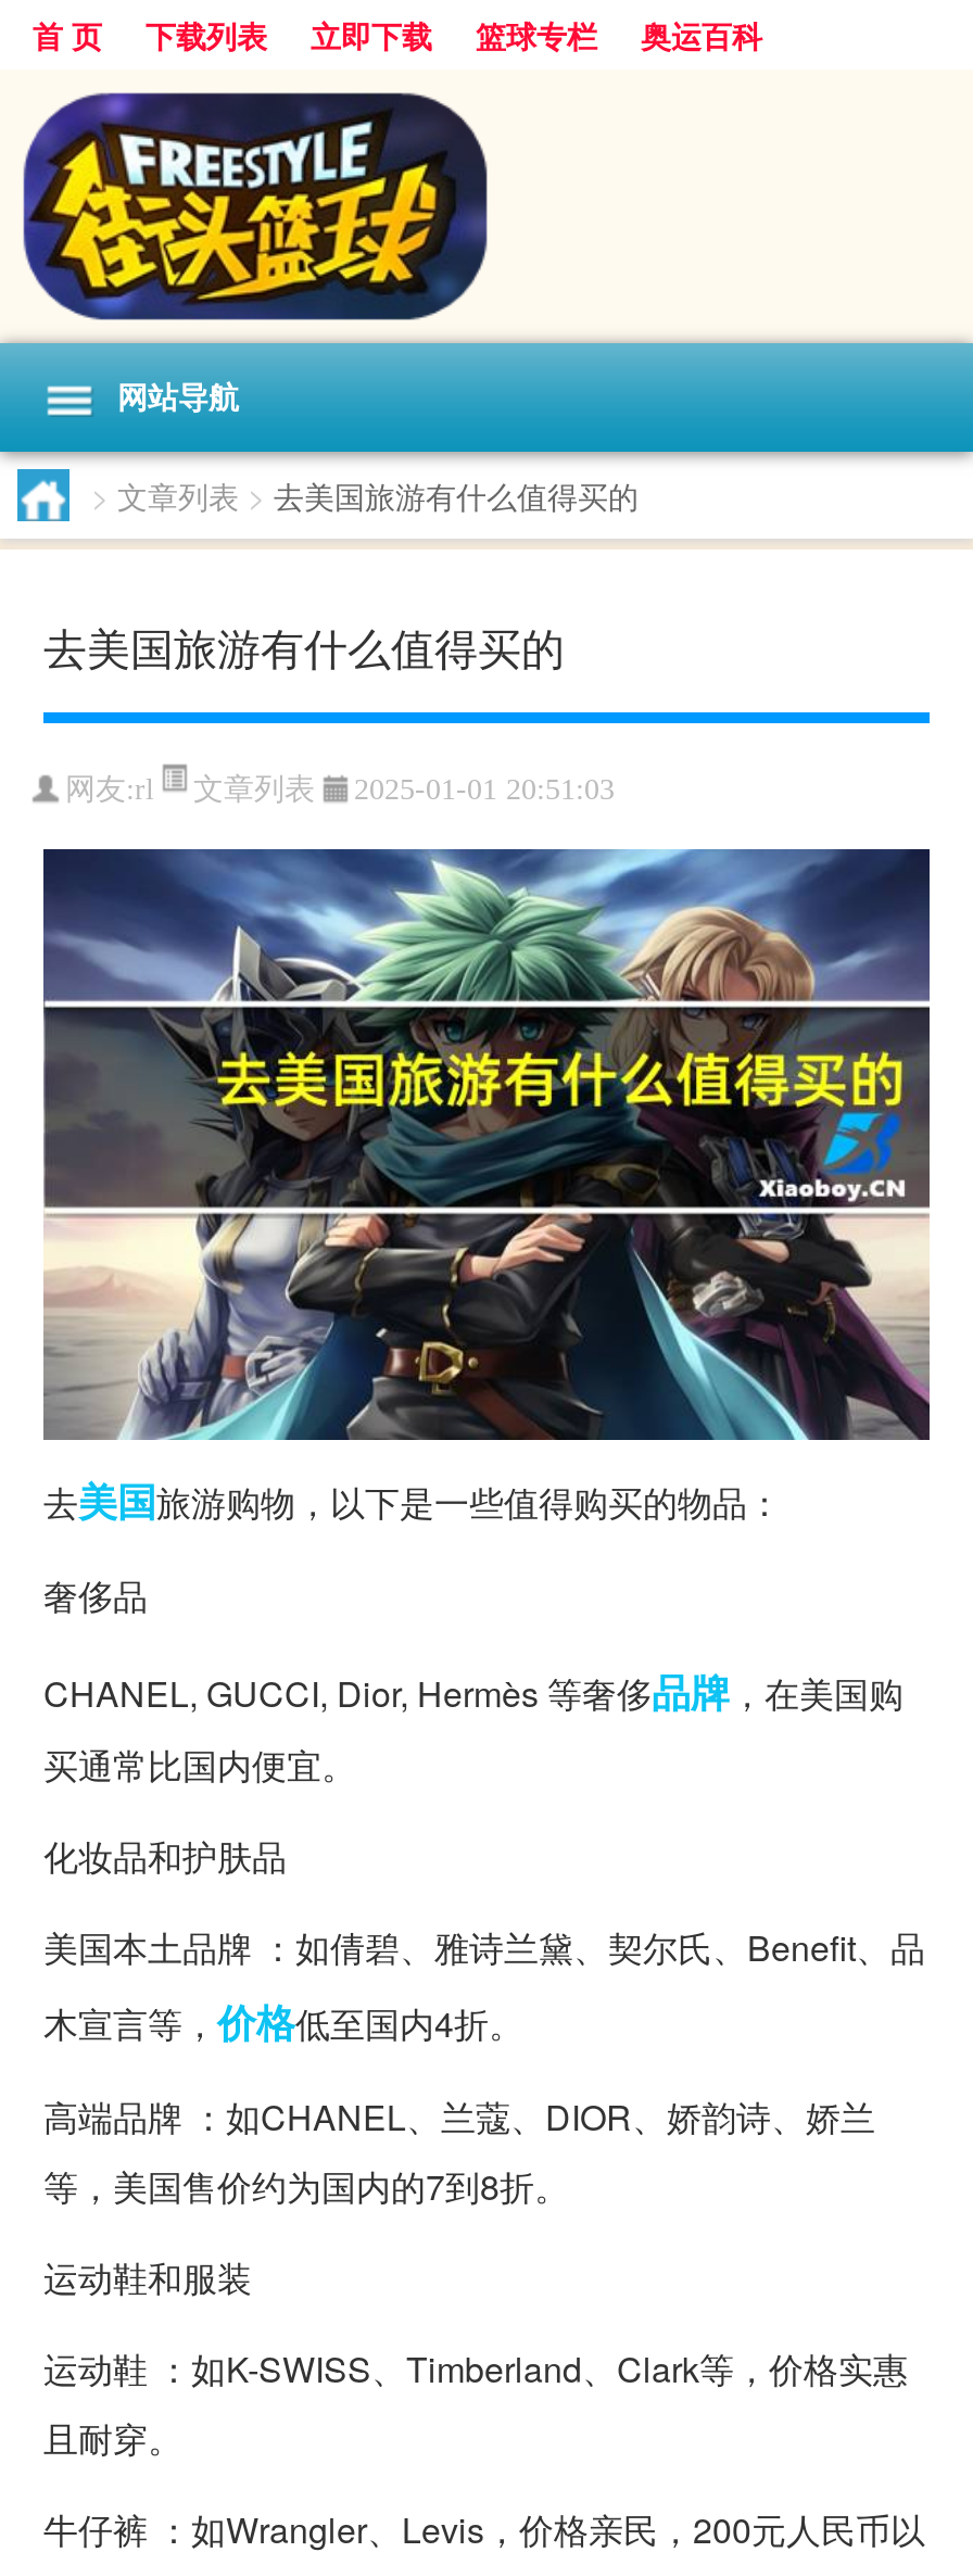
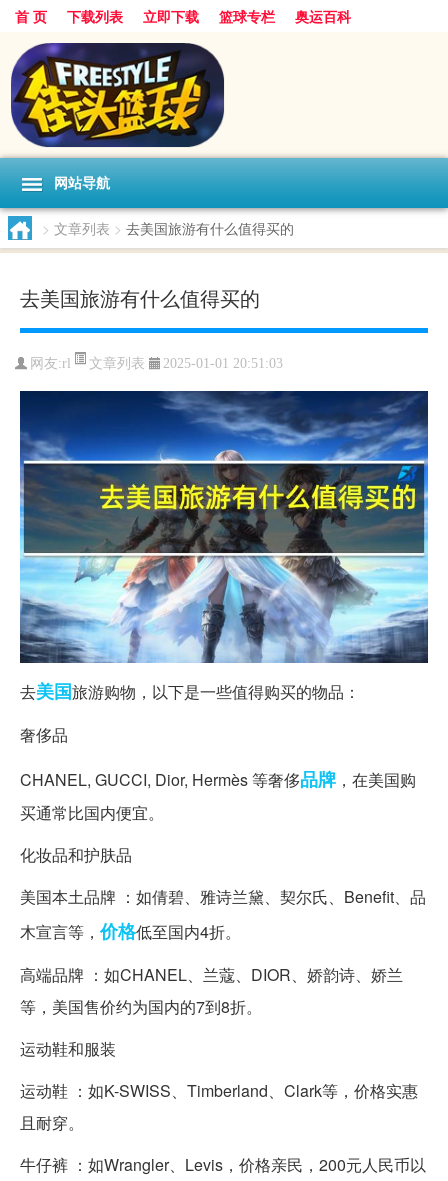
- [image]
+ [image]
